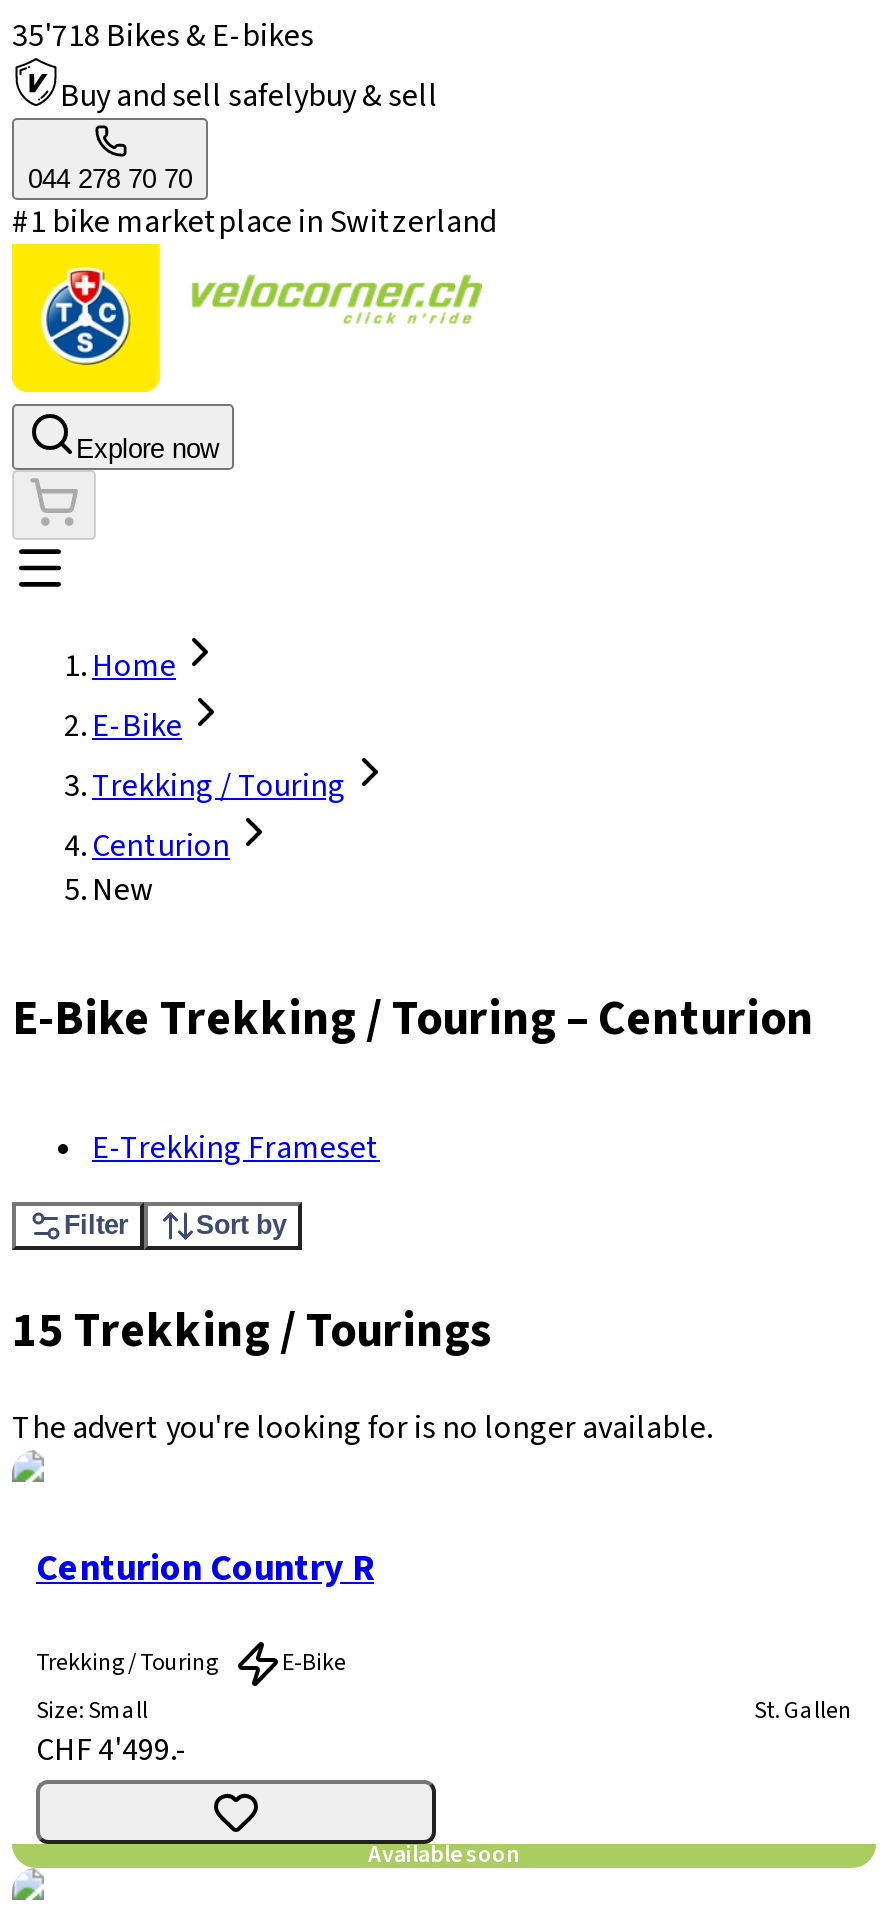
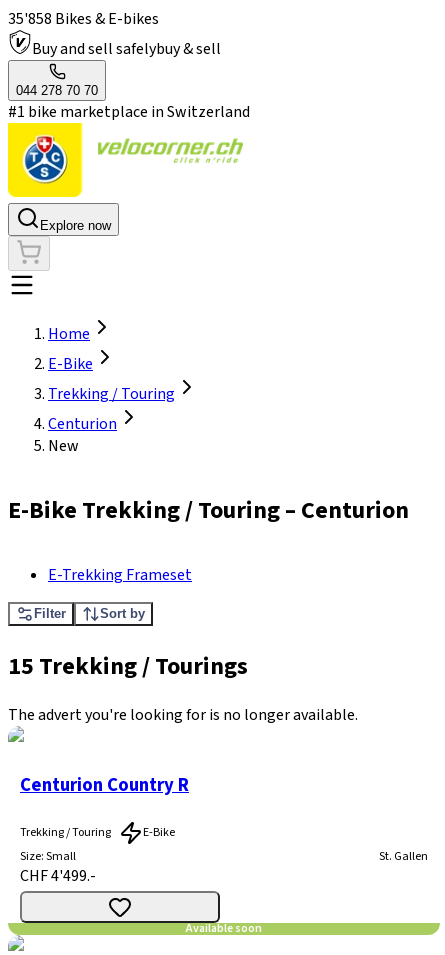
- 35'718 Bikes & E-bikes
+ 35'858 Bikes & E-bikes
